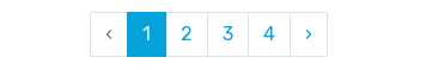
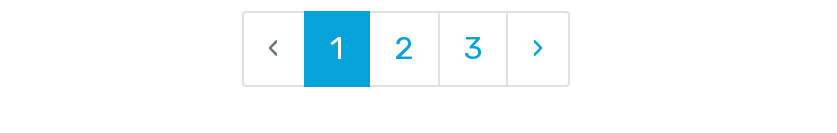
- 4
